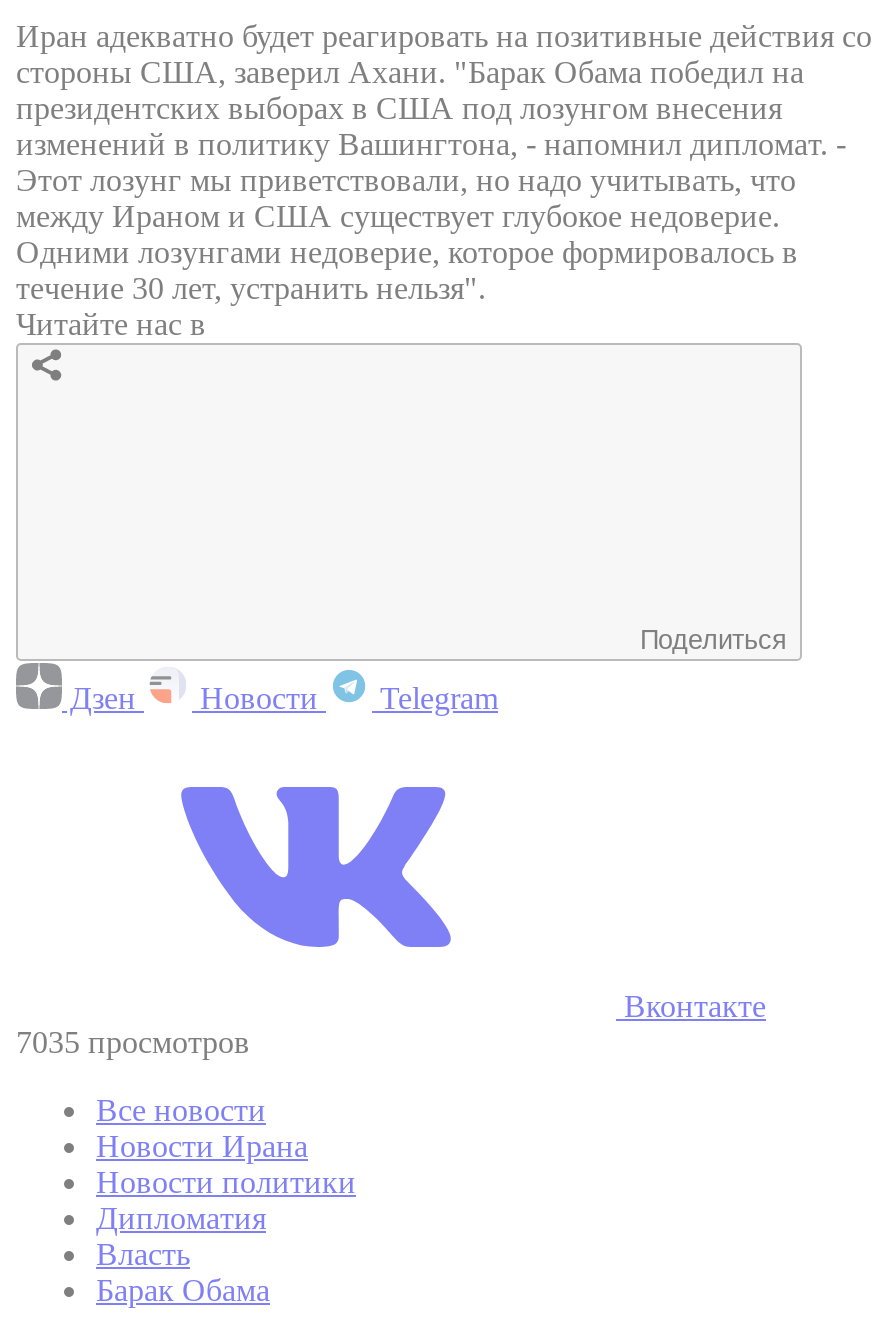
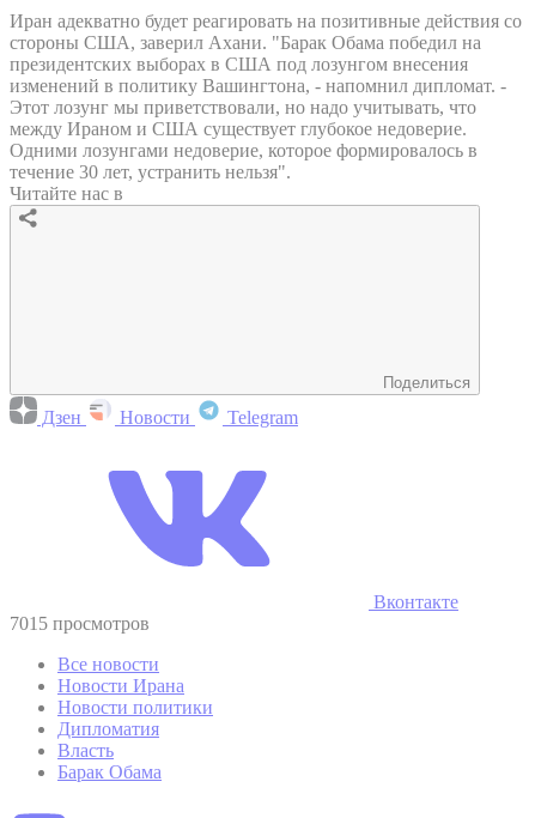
- 7035 просмотров
+ 7015 просмотров
